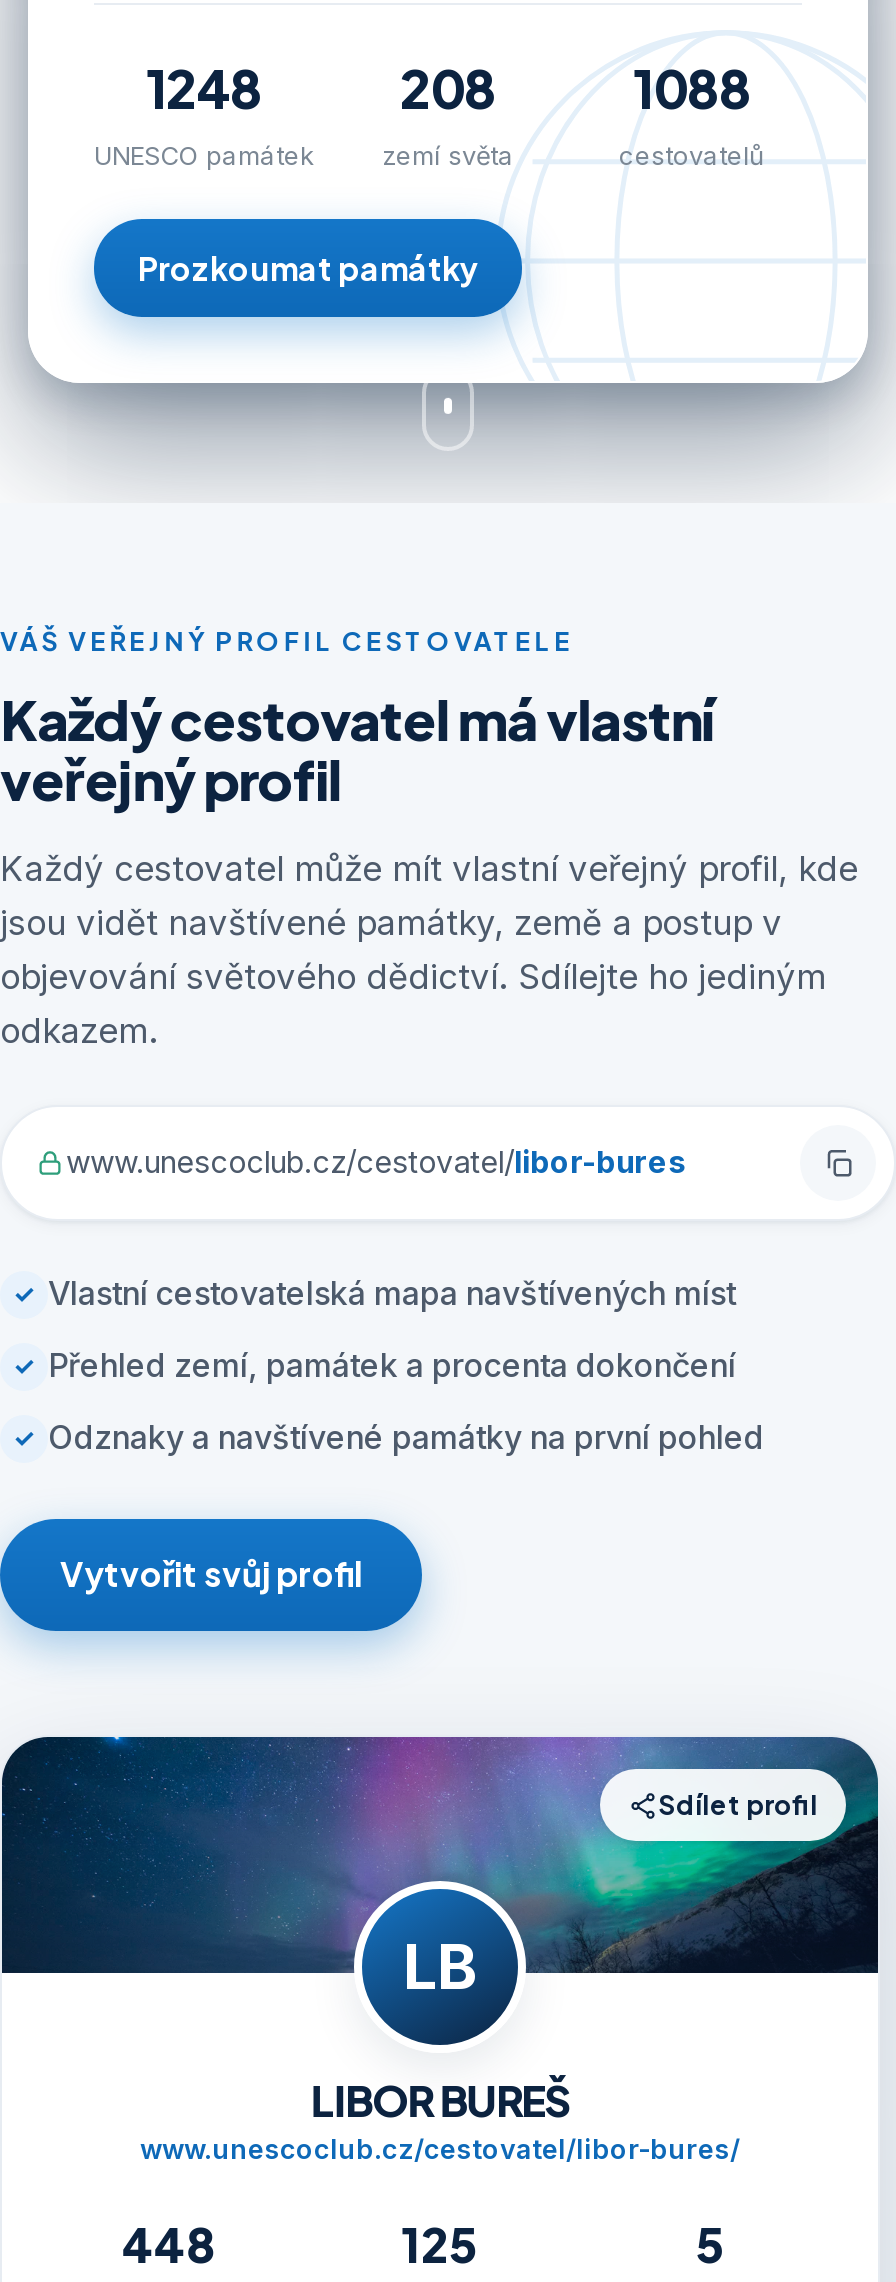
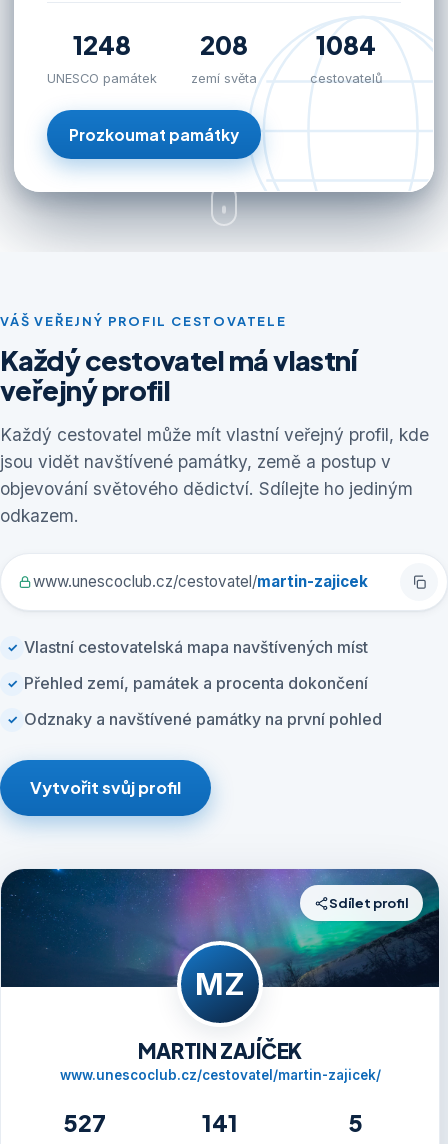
- 1088
+ 1084

- www.unescoclub.cz/cestovatel/libor-bures
+ www.unescoclub.cz/cestovatel/martin-zajicek

- LB
+ MZ

- LIBOR BUREŠ
- www.unescoclub.cz/cestovatel/libor-bures/
+ MARTIN ZAJÍČEK
+ www.unescoclub.cz/cestovatel/martin-zajicek/

- 448
+ 527

- 125
+ 141
